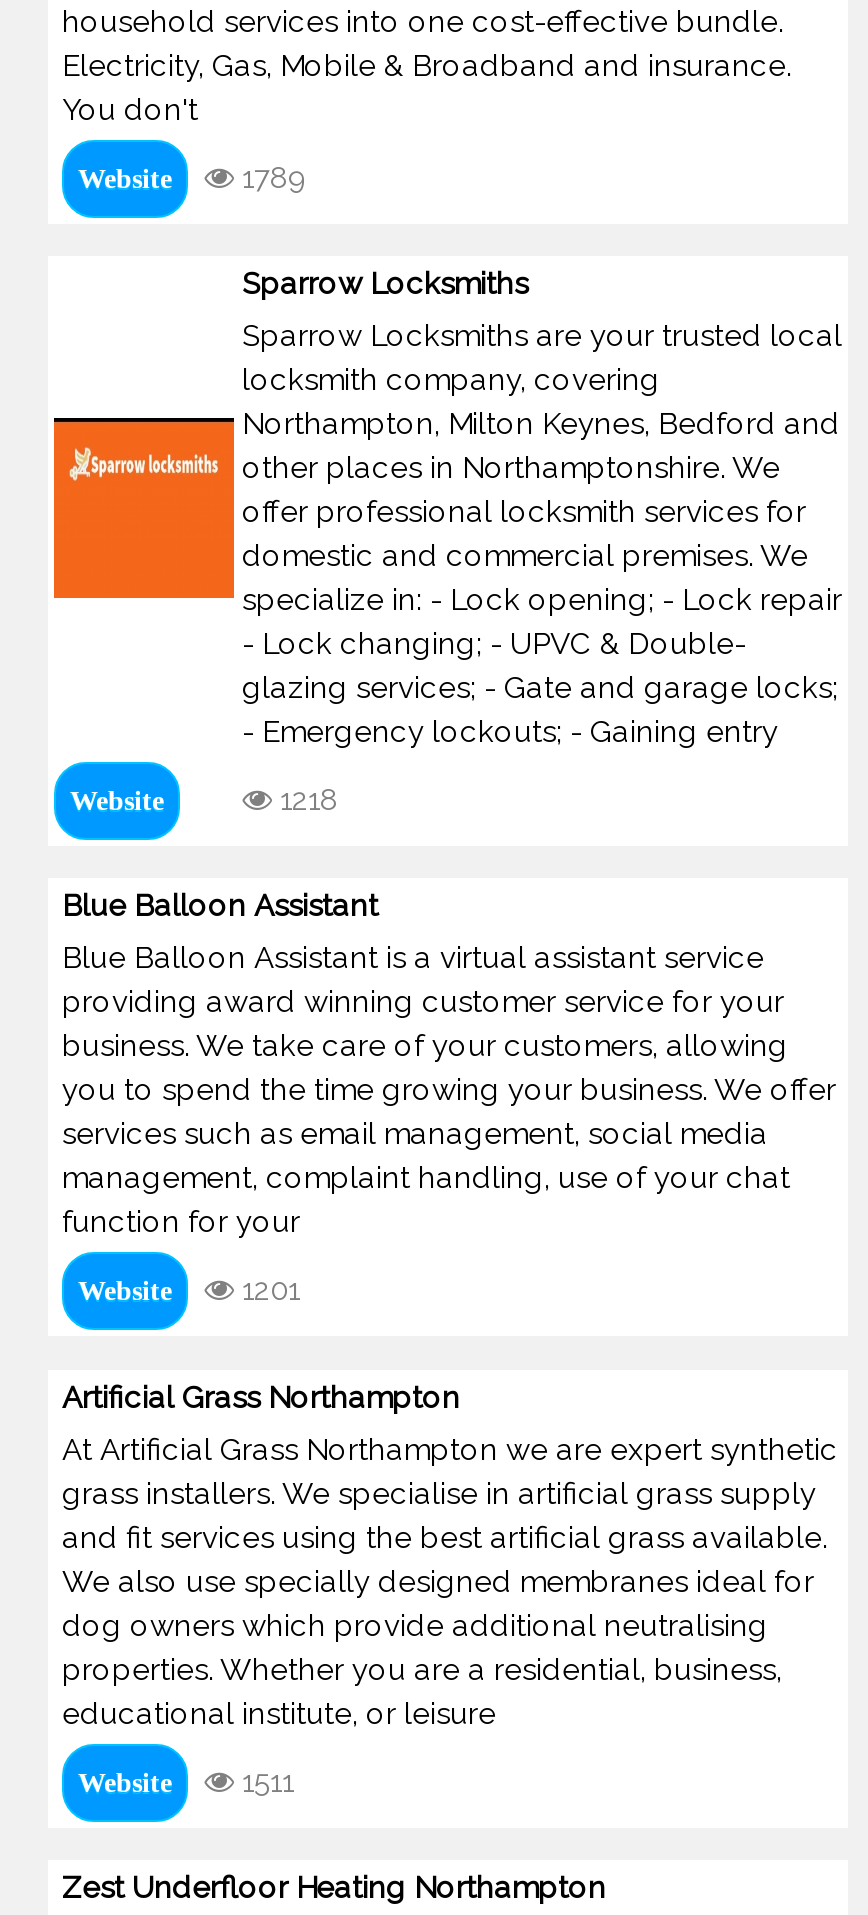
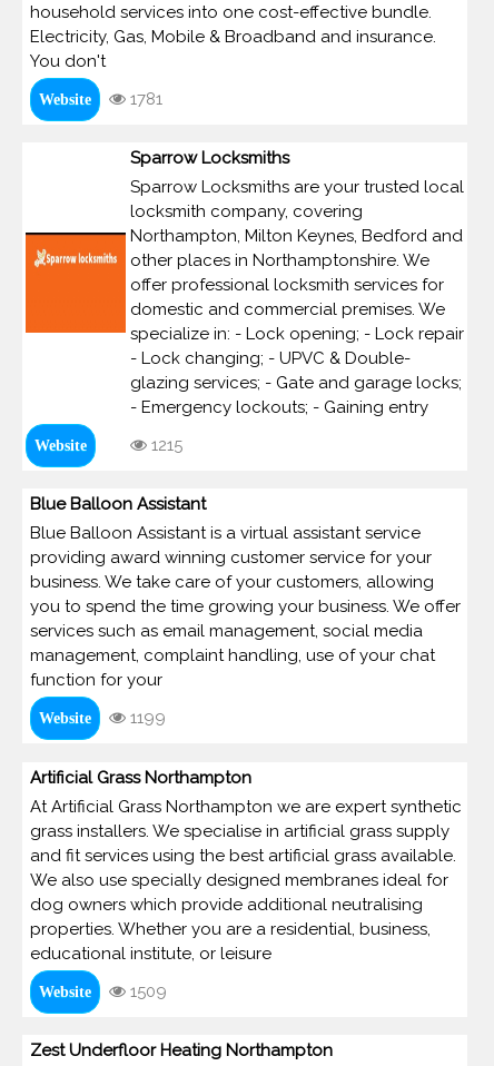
- 1789
+ 1781

- 1218
+ 1215

- 1201
+ 1199

- 1511
+ 1509
